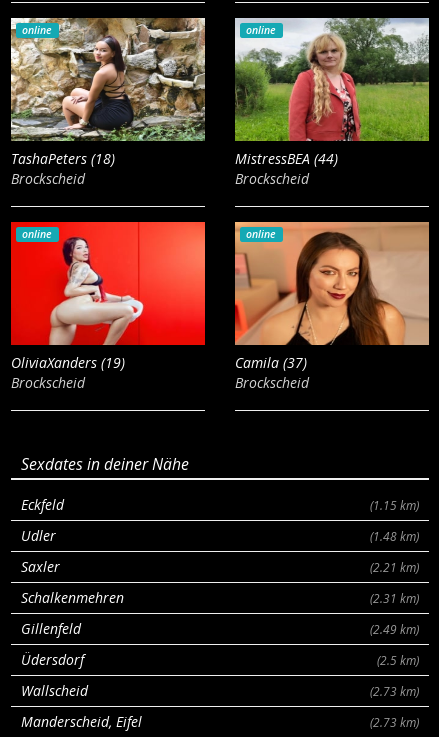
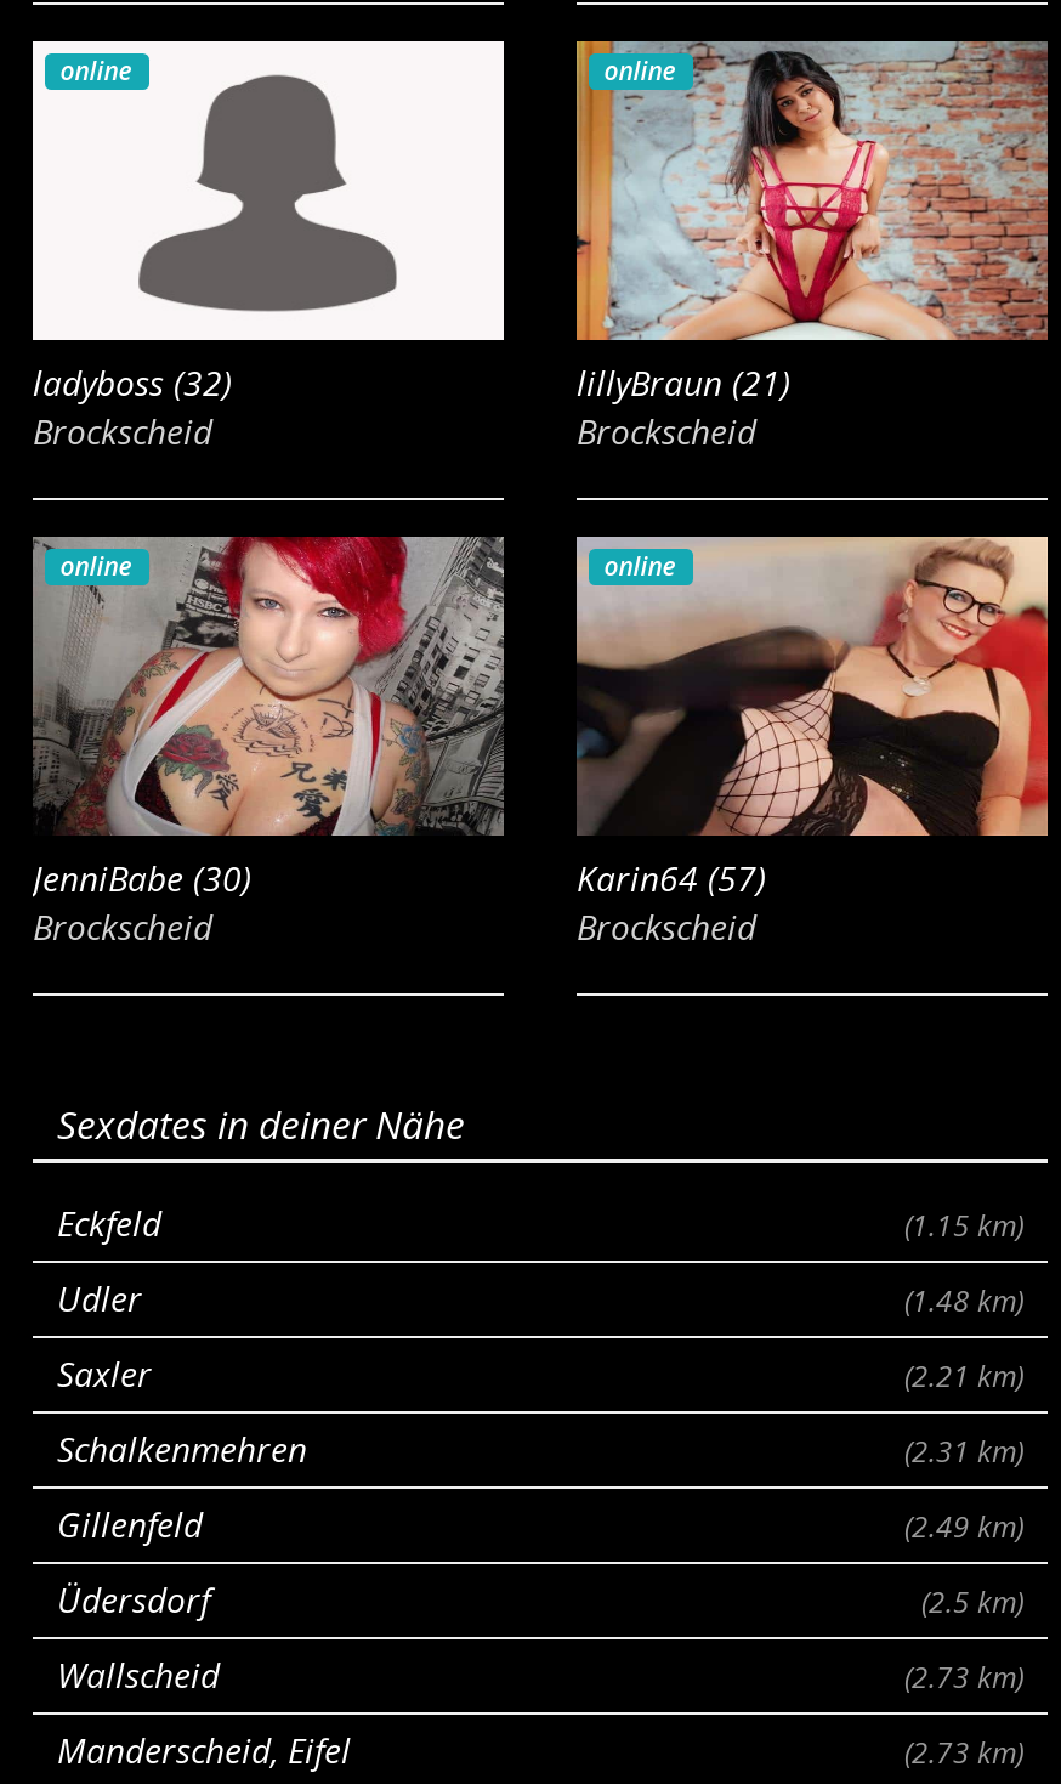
- [image]
- TashaPeters (18)
+ [image]
+ ladyboss (32)

- [image]
- MistressBEA (44)
+ [image]
+ lillyBraun (21)

- [image]
- OliviaXanders (19)
+ [image]
+ JenniBabe (30)

- [image]
- Camila (37)
+ [image]
+ Karin64 (57)
